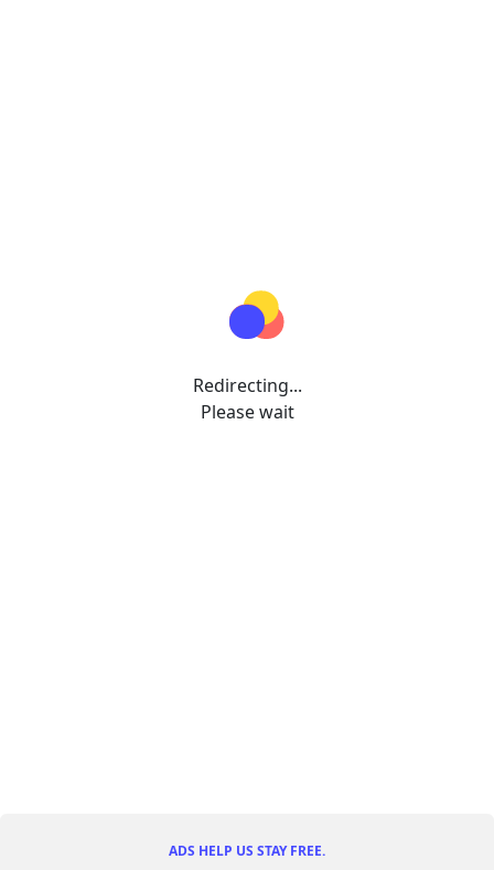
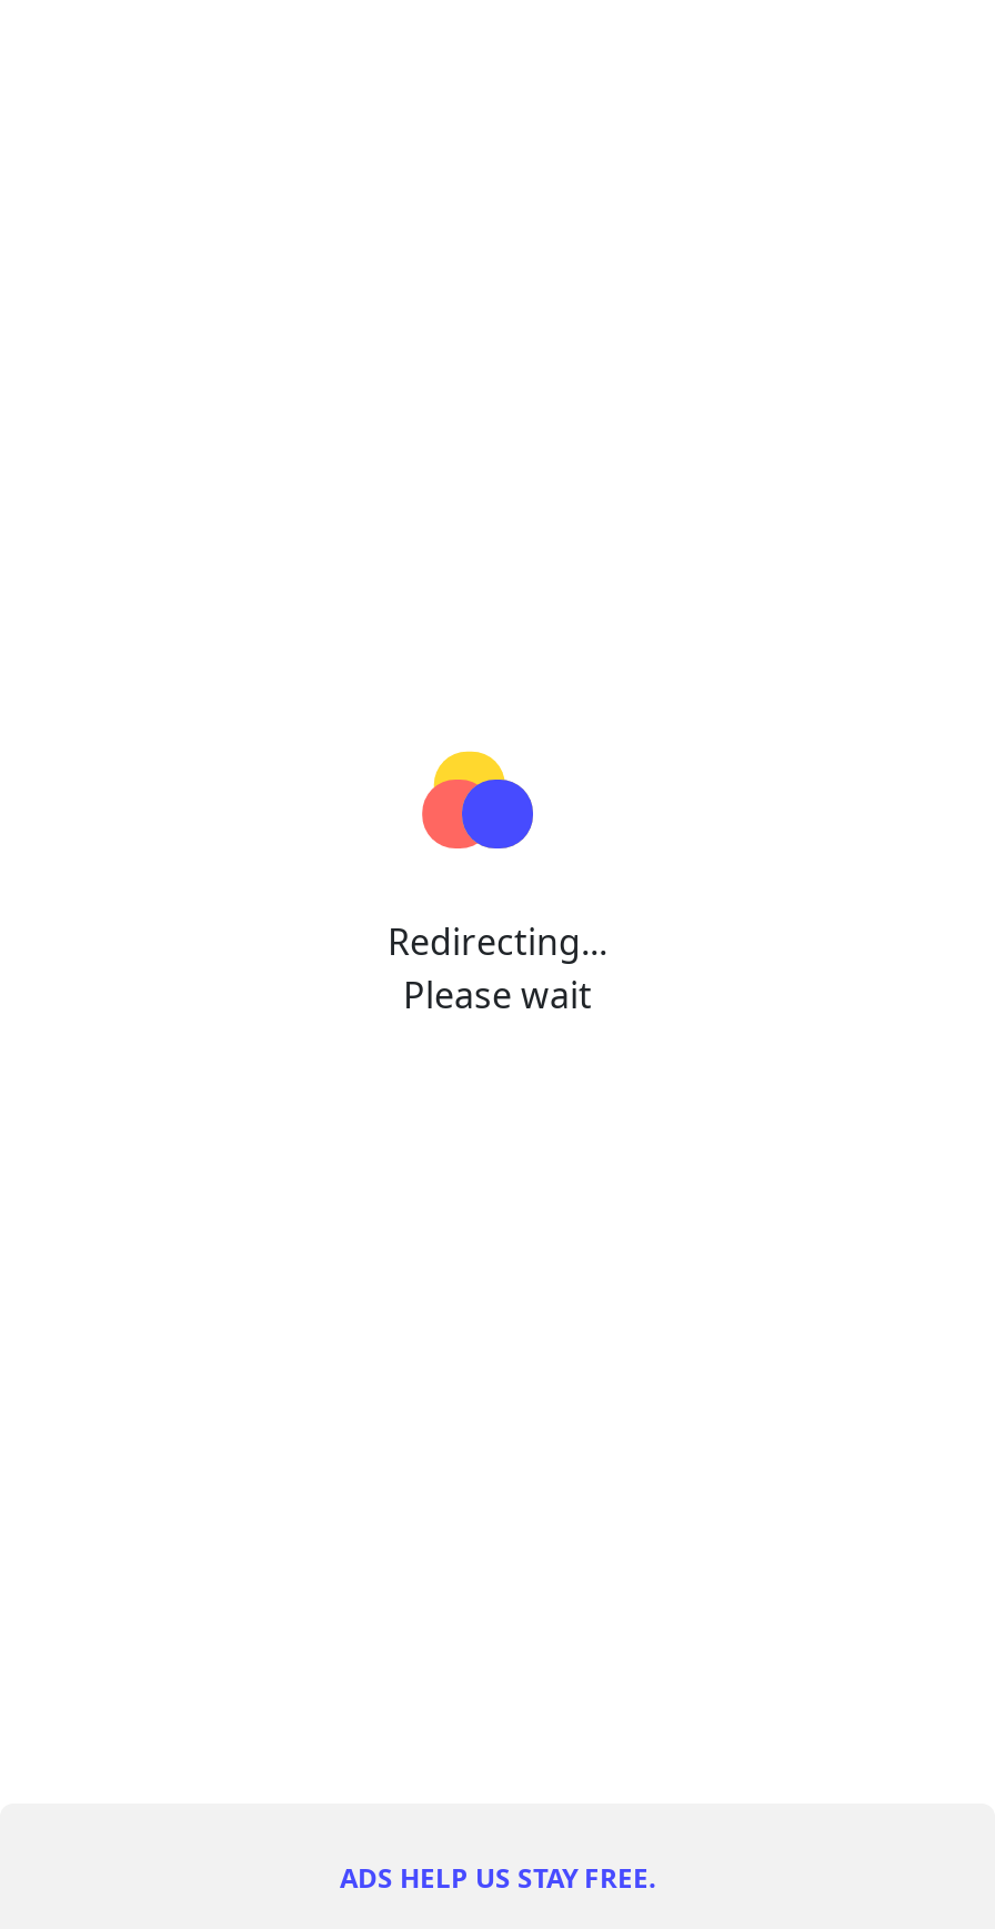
- [image]
+ [image]
